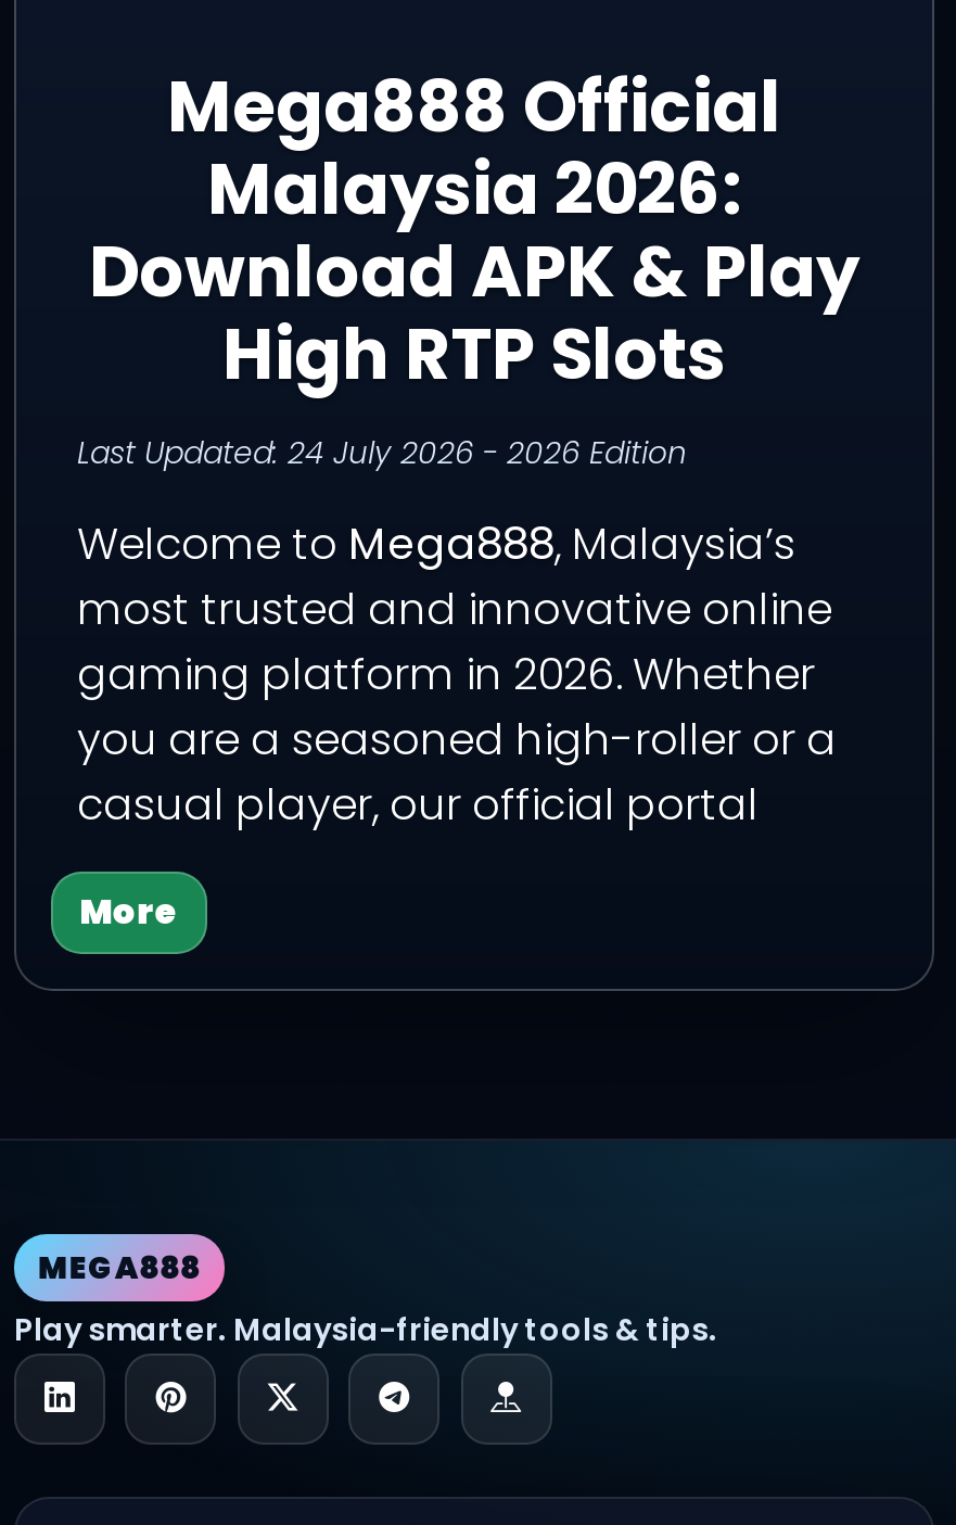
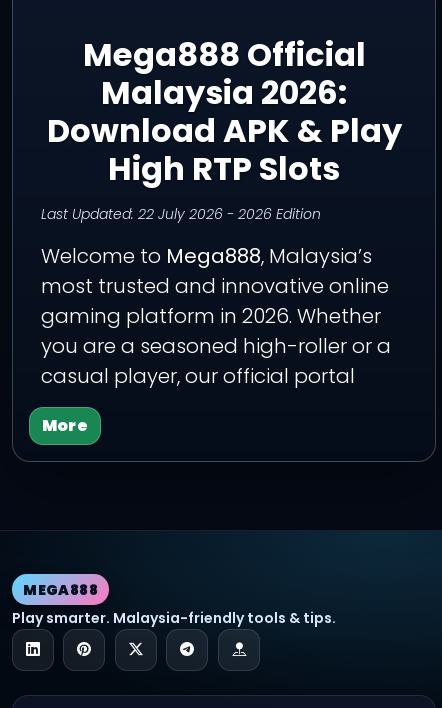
- Last Updated: 24 July 2026 - 2026 Edition
+ Last Updated: 22 July 2026 - 2026 Edition
